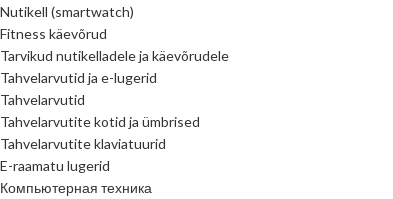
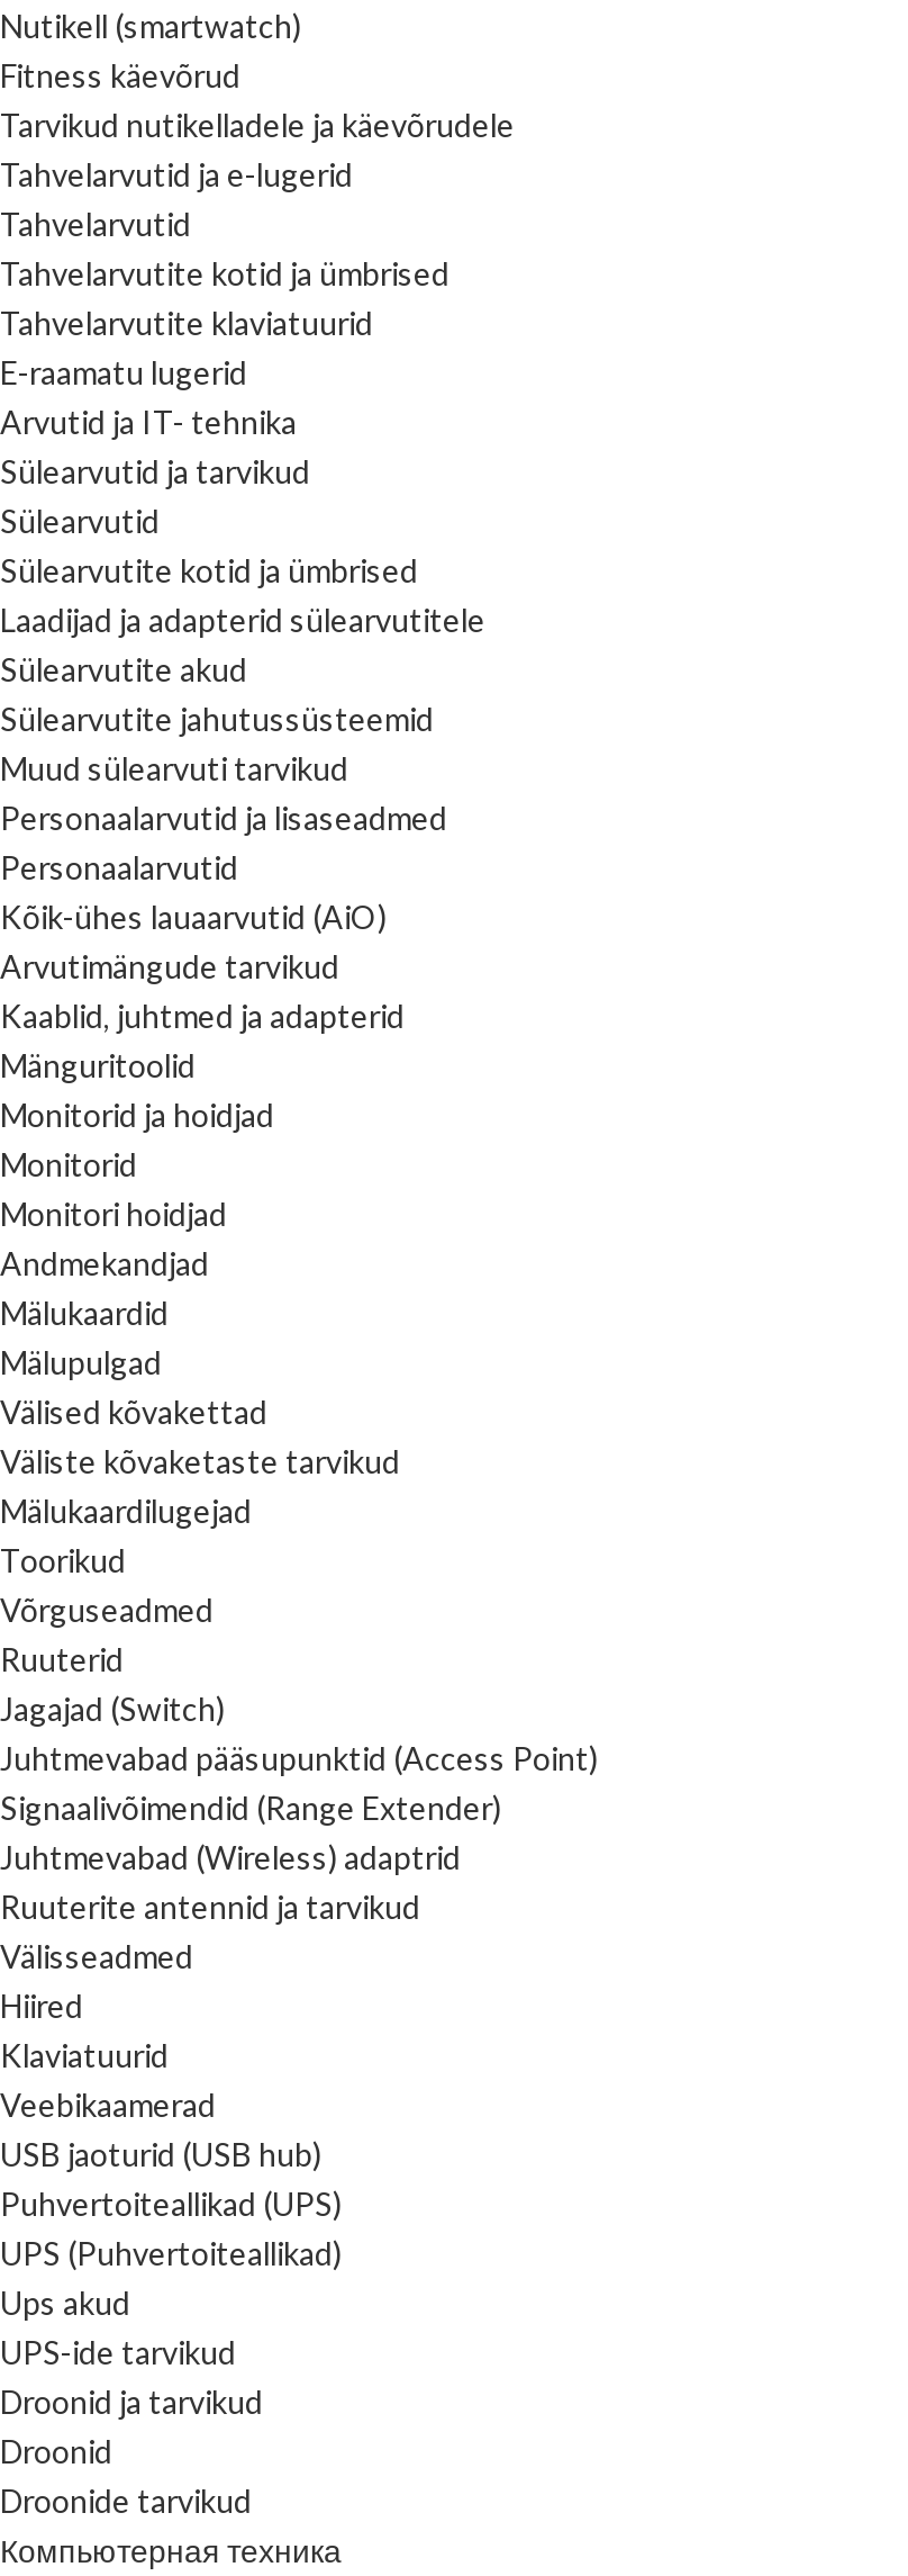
+ Arvutid ja IT- tehnika
+ Sülearvutid ja tarvikud
+ Sülearvutid
+ Sülearvutite kotid ja ümbrised
+ Laadijad ja adapterid sülearvutitele
+ Sülearvutite akud
+ Sülearvutite jahutussüsteemid
+ Muud sülearvuti tarvikud
+ Personaalarvutid ja lisaseadmed
+ Personaalarvutid
+ Kõik-ühes lauaarvutid (AiO)
+ Arvutimängude tarvikud
+ Kaablid, juhtmed ja adapterid
+ Mänguritoolid
+ Monitorid ja hoidjad
+ Monitorid
+ Monitori hoidjad
+ Andmekandjad
+ Mälukaardid
+ Mälupulgad
+ Välised kõvakettad
+ Väliste kõvaketaste tarvikud
+ Mälukaardilugejad
+ Toorikud
+ Võrguseadmed
+ Ruuterid
+ Jagajad (Switch)
+ Juhtmevabad pääsupunktid (Access Point)
+ Signaalivõimendid (Range Extender)
+ Juhtmevabad (Wireless) adaptrid
+ Ruuterite antennid ja tarvikud
+ Välisseadmed
+ Hiired
+ Klaviatuurid
+ Veebikaamerad
+ USB jaoturid (USB hub)
+ Puhvertoiteallikad (UPS)
+ UPS (Puhvertoiteallikad)
+ Ups akud
+ UPS-ide tarvikud
+ Droonid ja tarvikud
+ Droonid
+ Droonide tarvikud
